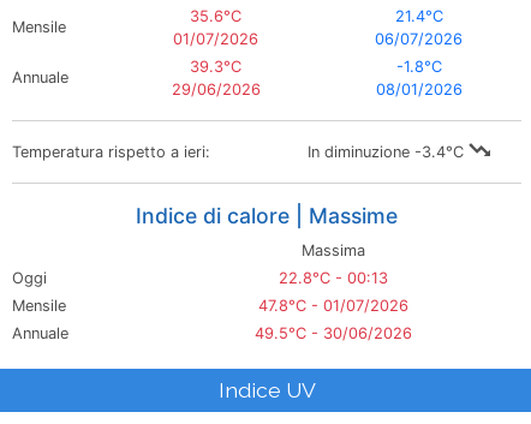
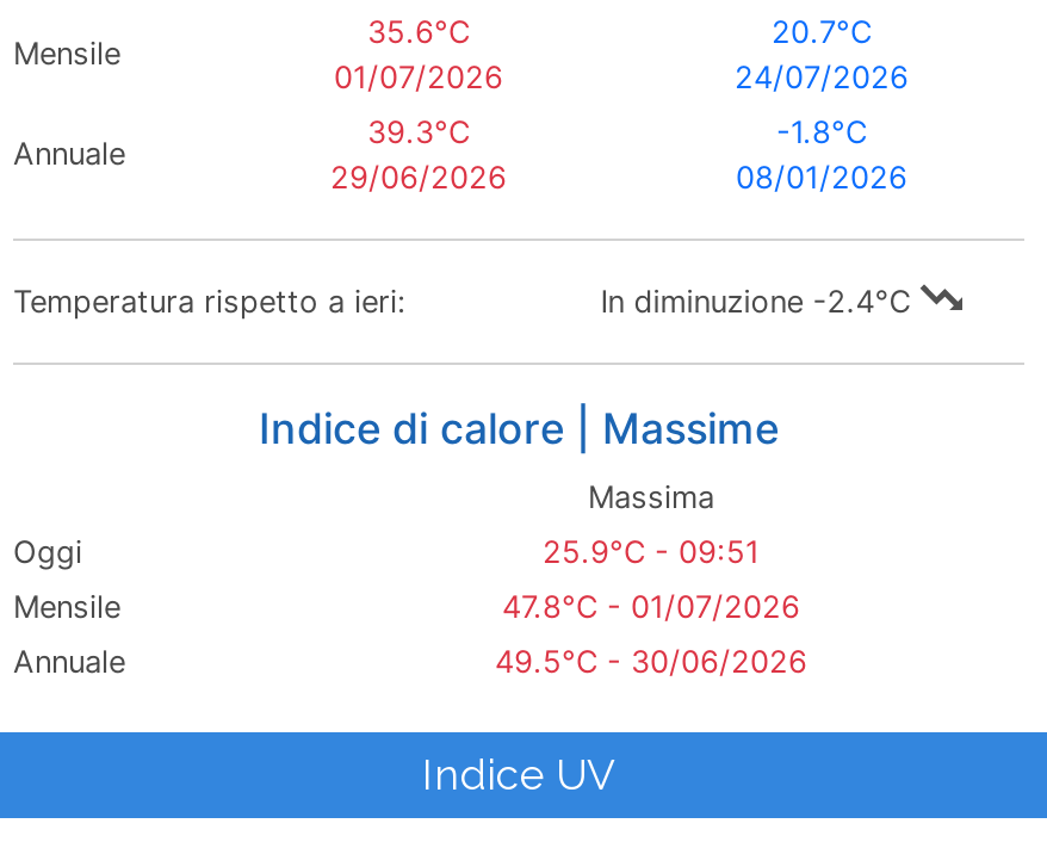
- 21.4°C
- 06/07/2026
+ 20.7°C
+ 24/07/2026

- In diminuzione -3.4°C
+ In diminuzione -2.4°C

- 22.8°C - 00:13
+ 25.9°C - 09:51
